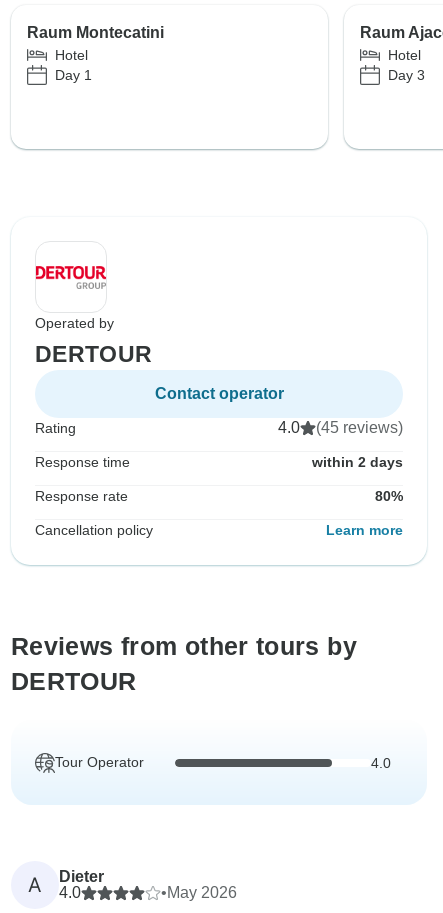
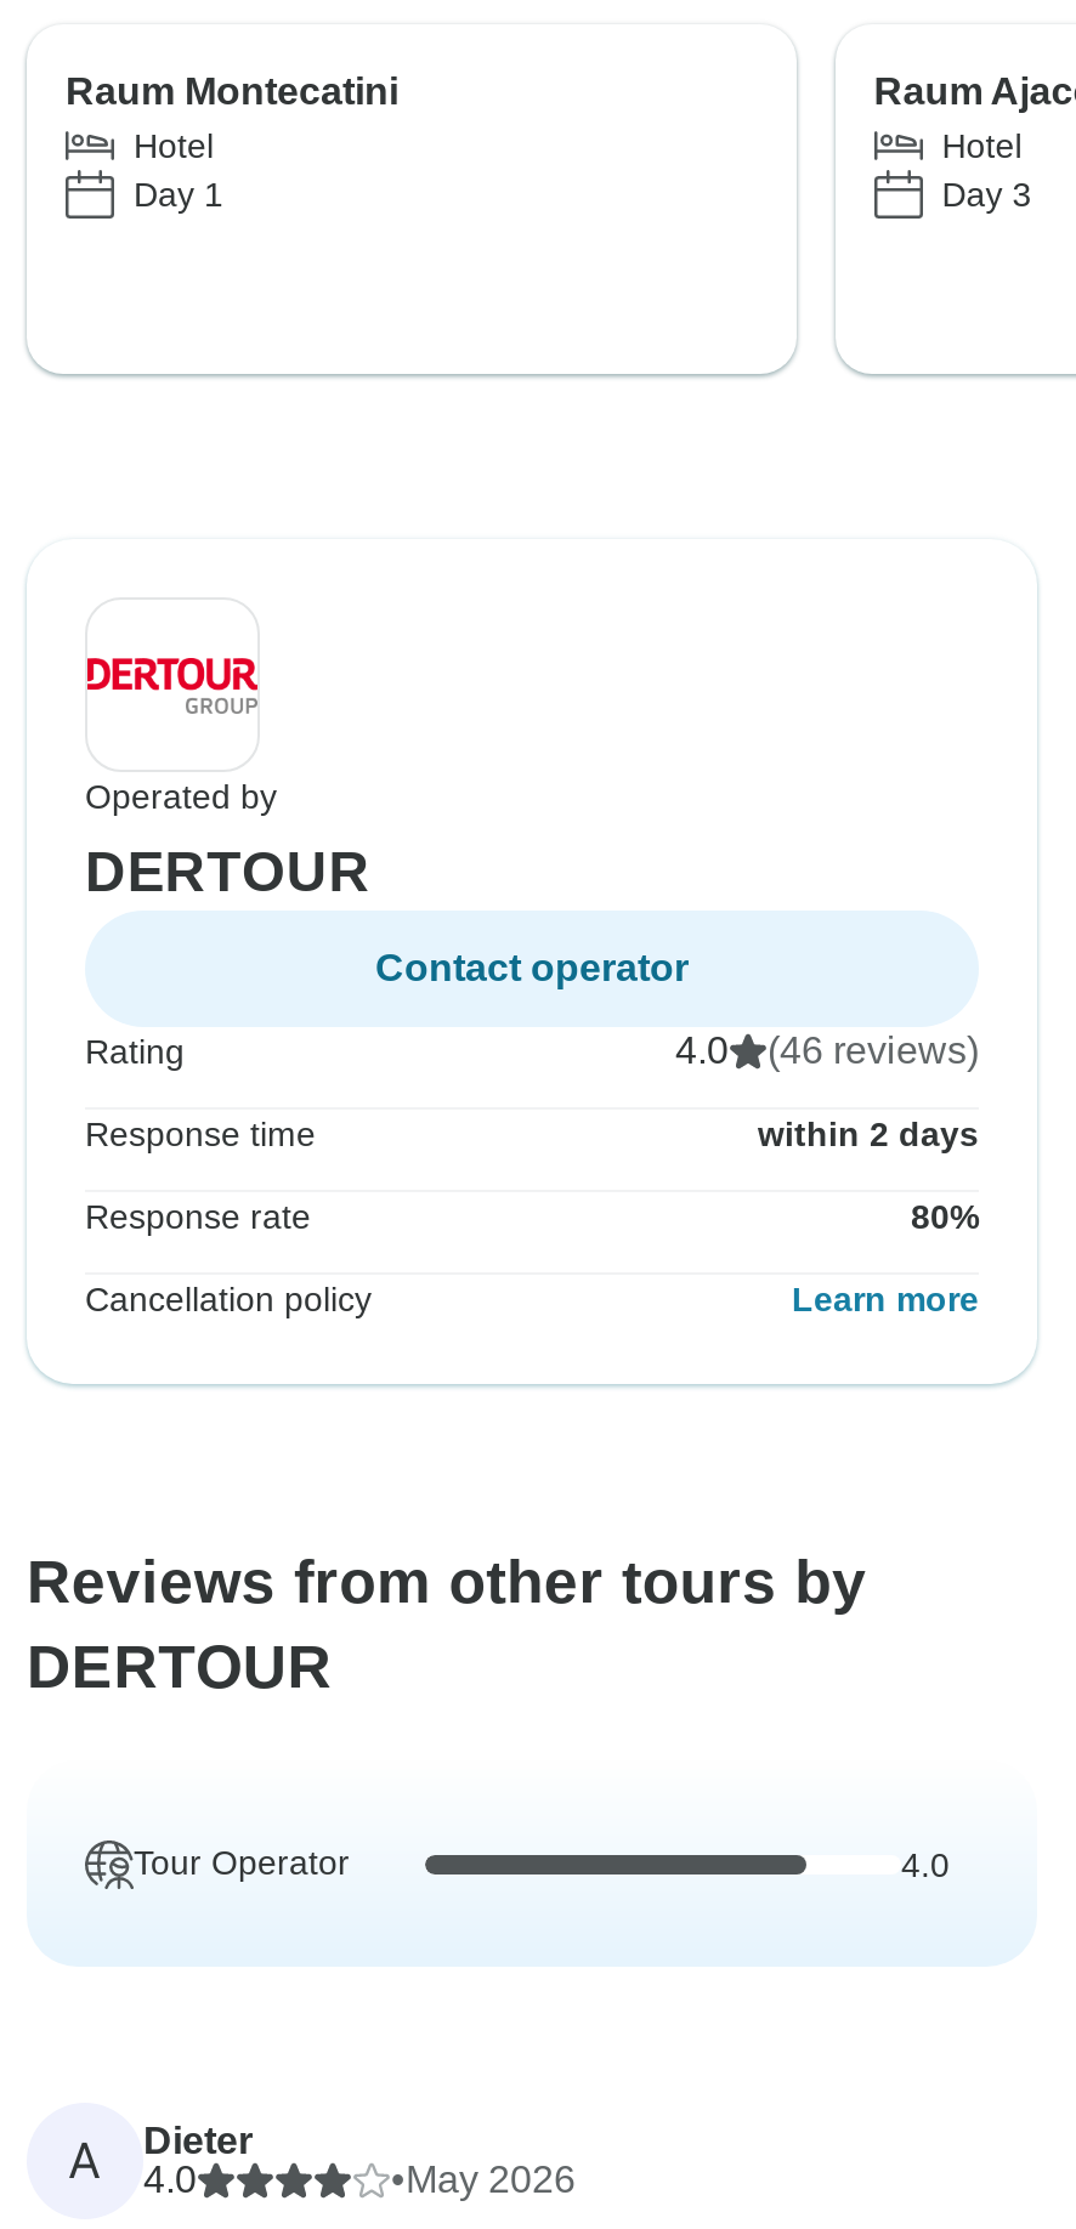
- 4.0 (45 reviews)
+ 4.0 (46 reviews)
